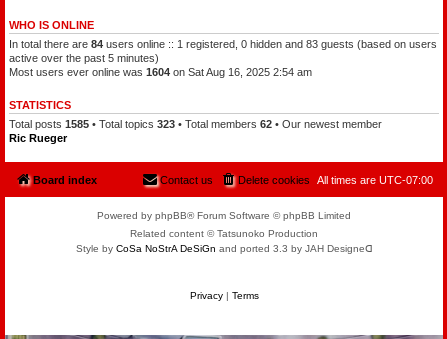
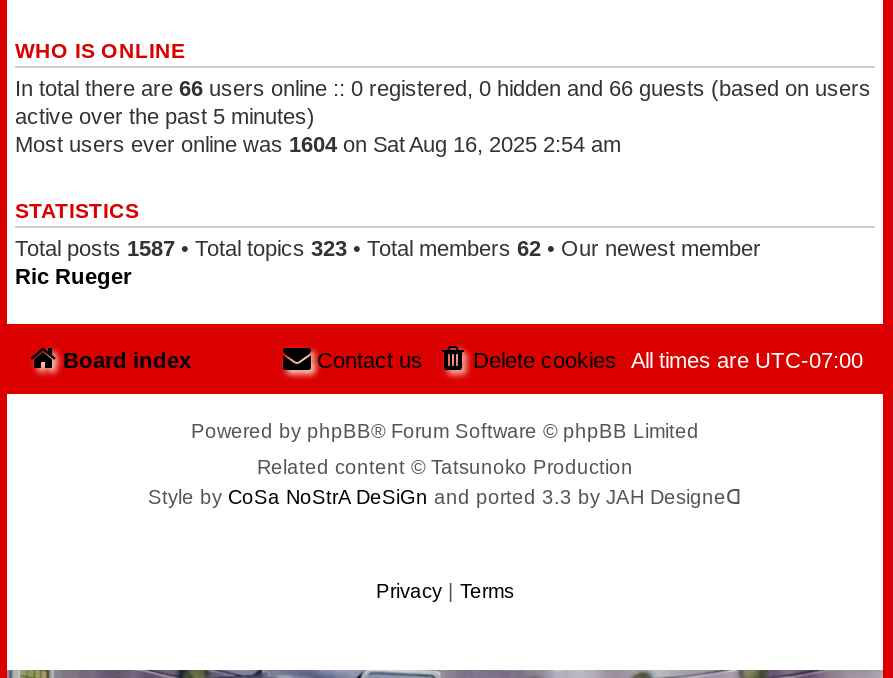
- In total there are 84 users online :: 1 registered, 0 hidden and 83 guests (based on users
+ In total there are 66 users online :: 0 registered, 0 hidden and 66 guests (based on users

- Total posts 1585 • Total topics 323 • Total members 62 • Our newest member
+ Total posts 1587 • Total topics 323 • Total members 62 • Our newest member
